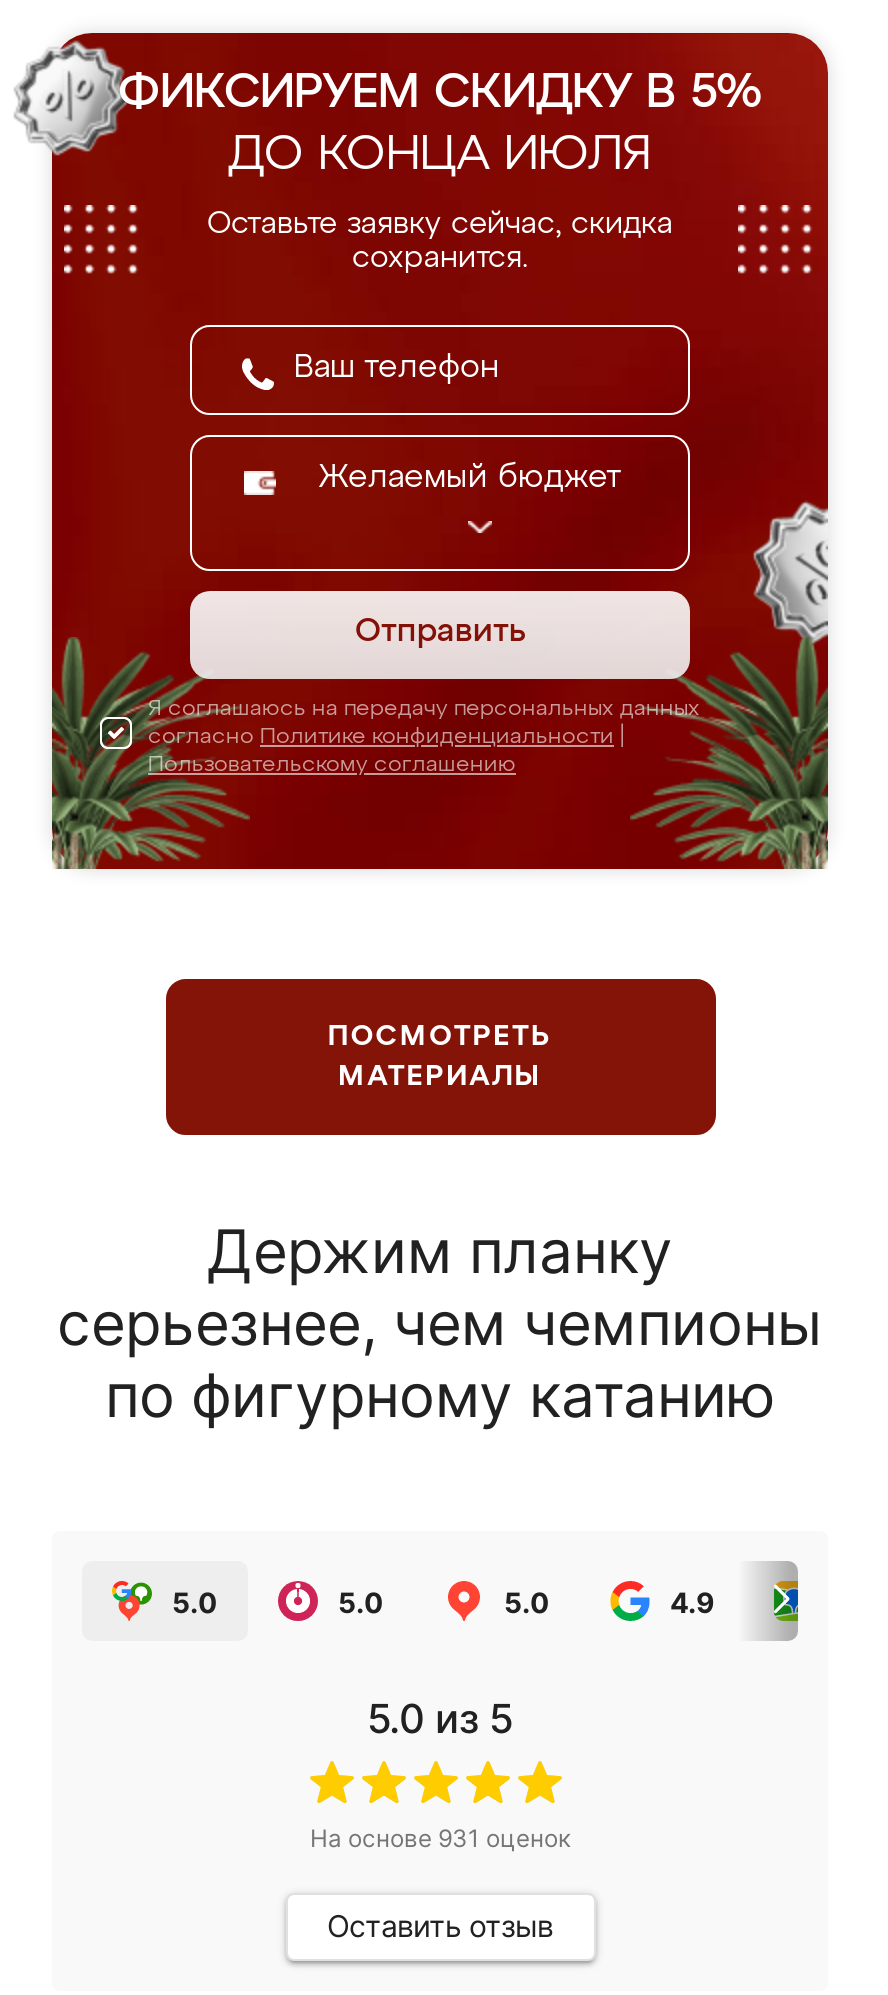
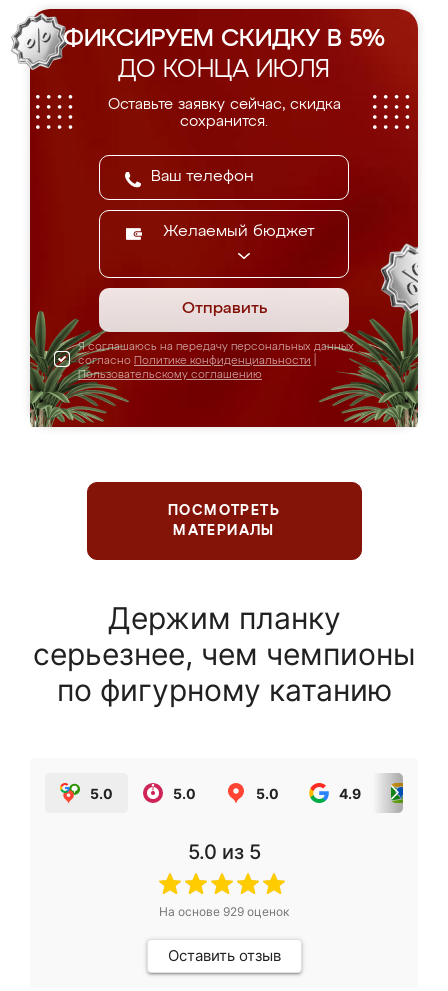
- На основе 931 оценок
+ На основе 929 оценок
